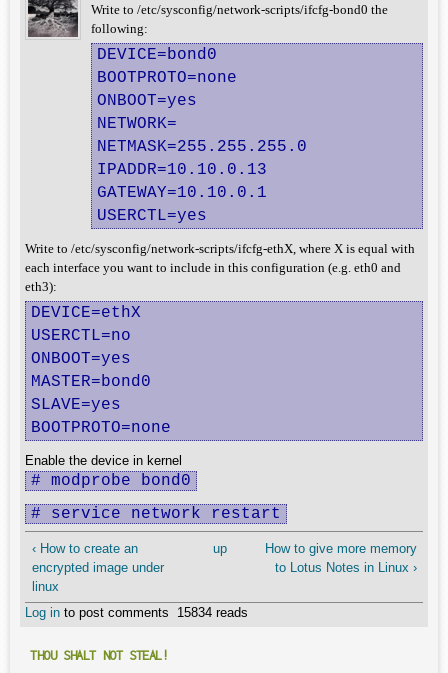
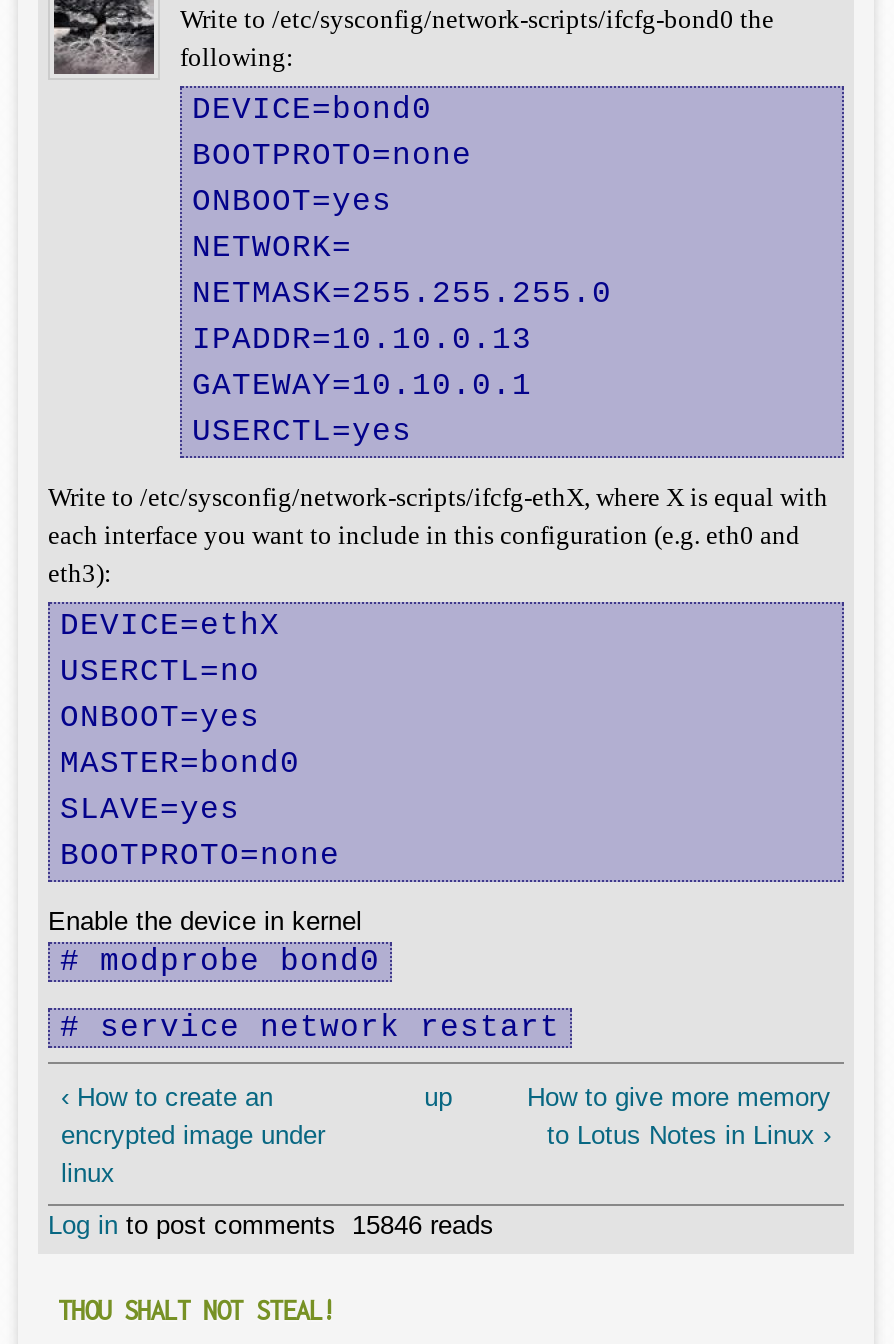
- Log in to post comments 15834 reads
+ Log in to post comments 15846 reads
